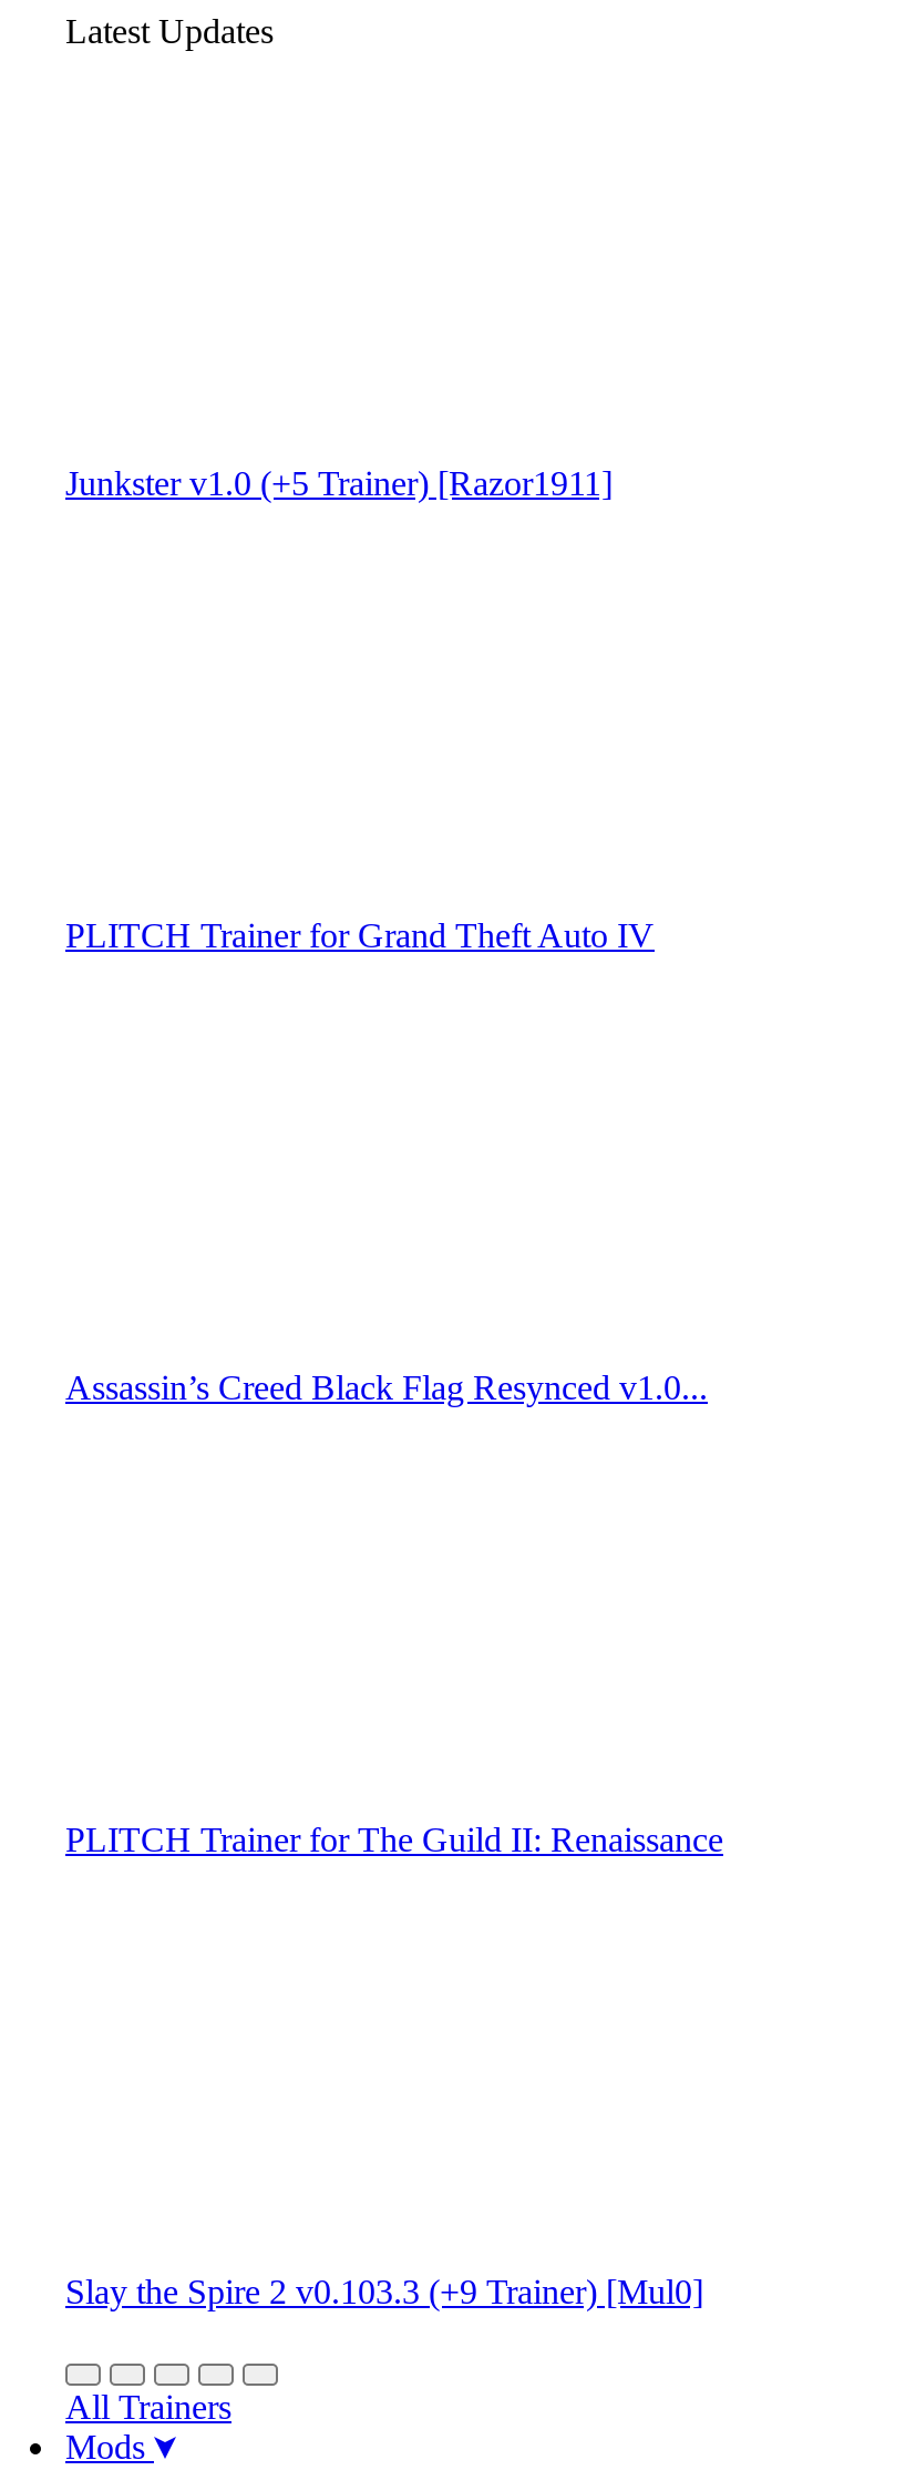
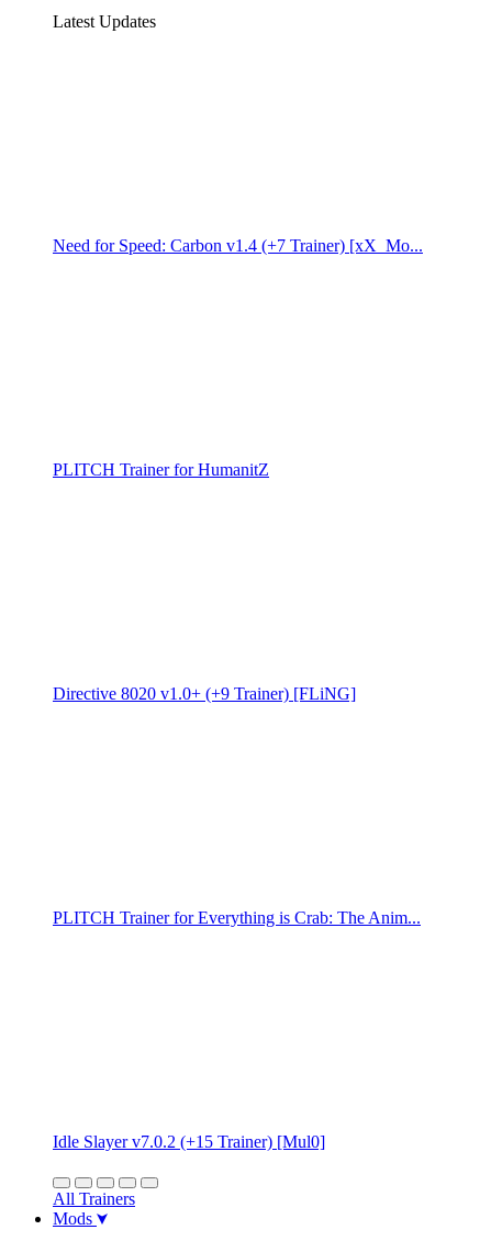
- Junkster v1.0 (+5 Trainer) [Razor1911]
+ Need for Speed: Carbon v1.4 (+7 Trainer) [xX_Mo...

- PLITCH Trainer for Grand Theft Auto IV
+ PLITCH Trainer for HumanitZ

- Assassin’s Creed Black Flag Resynced v1.0...
+ Directive 8020 v1.0+ (+9 Trainer) [FLiNG]

- PLITCH Trainer for The Guild II: Renaissance
+ PLITCH Trainer for Everything is Crab: The Anim...

- Slay the Spire 2 v0.103.3 (+9 Trainer) [Mul0]
+ Idle Slayer v7.0.2 (+15 Trainer) [Mul0]
